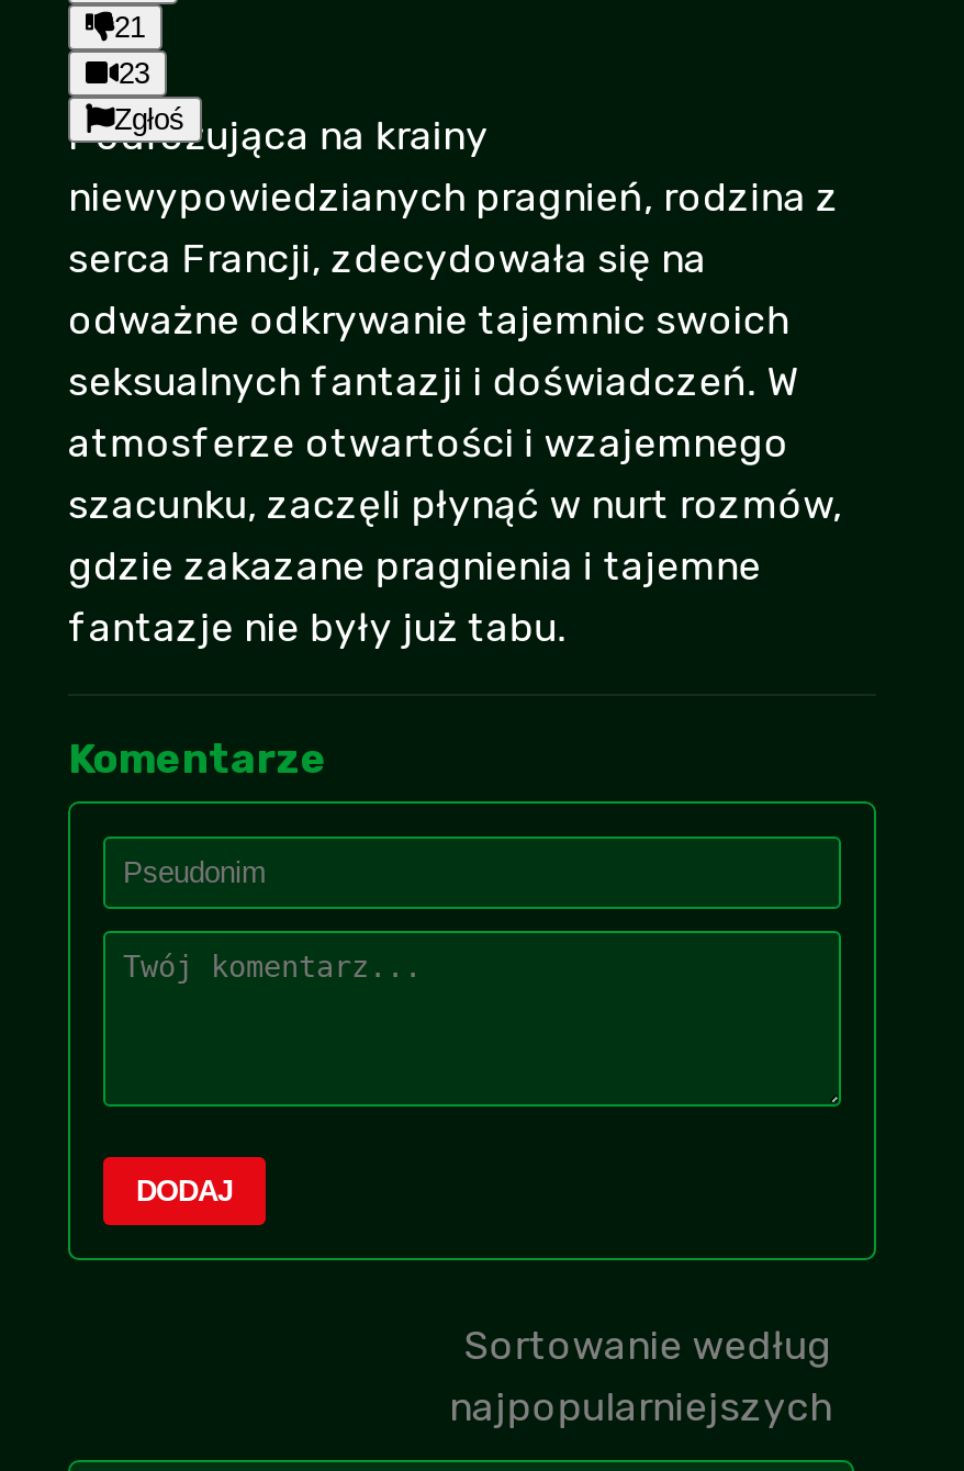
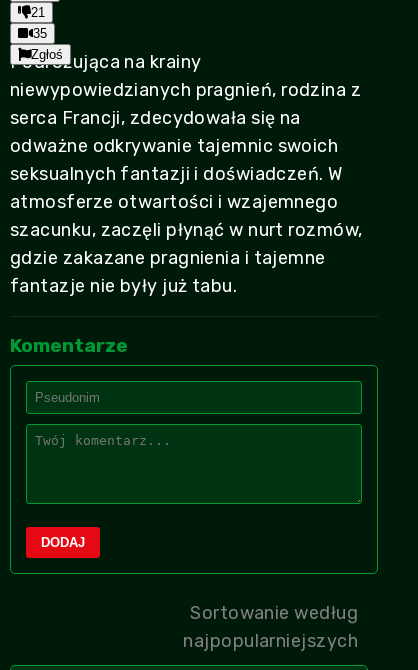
- 23
+ 35
